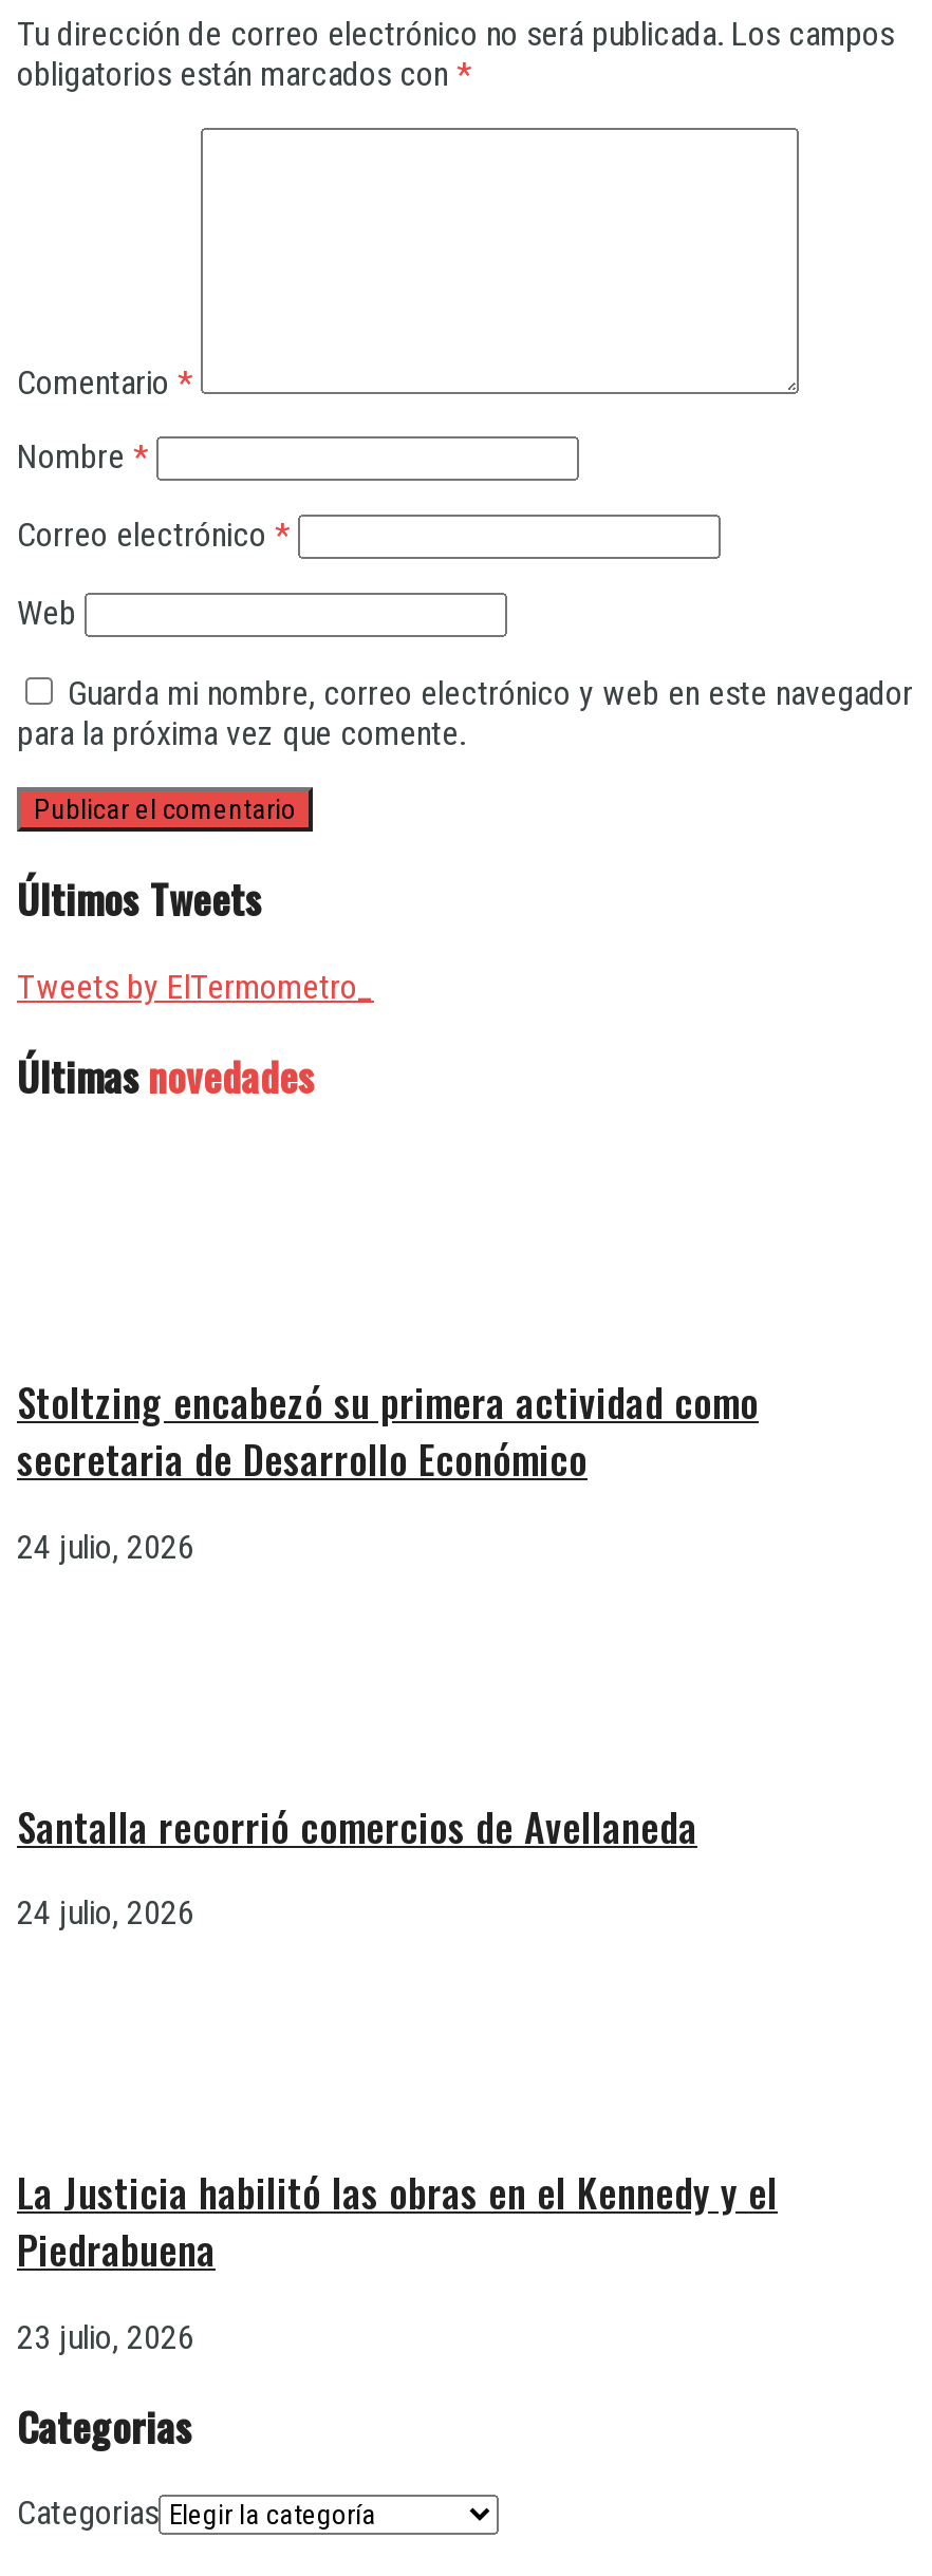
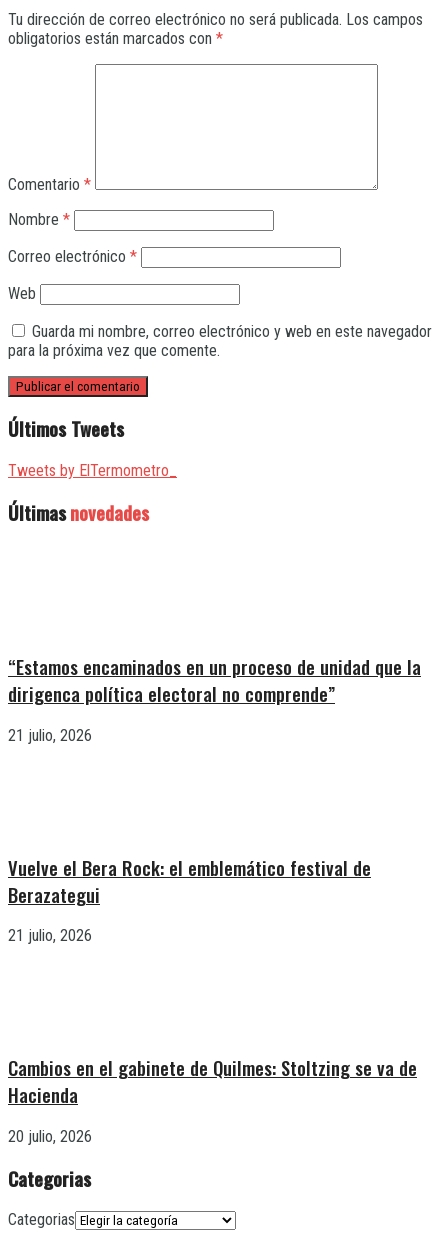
- Stoltzing encabezó su primera actividad como
- secretaria de Desarrollo Económico
+ “Estamos encaminados en un proceso de unidad que la
+ dirigenca política electoral no comprende”

- 24 julio, 2026
+ 21 julio, 2026

- Santalla recorrió comercios de Avellaneda
+ Vuelve el Bera Rock: el emblemático festival de
+ Berazategui

- 24 julio, 2026
+ 21 julio, 2026

- La Justicia habilitó las obras en el Kennedy y el
- Piedrabuena
+ Cambios en el gabinete de Quilmes: Stoltzing se va de
+ Hacienda

- 23 julio, 2026
+ 20 julio, 2026
